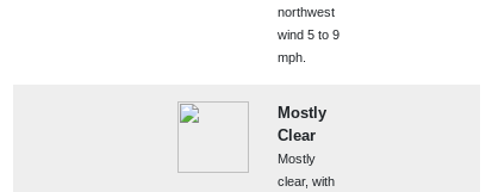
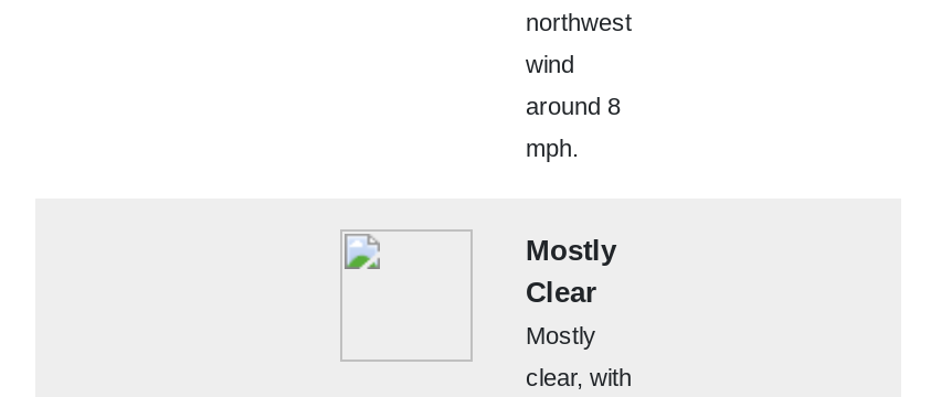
- wind 5 to 9
+ wind
+ around 8
